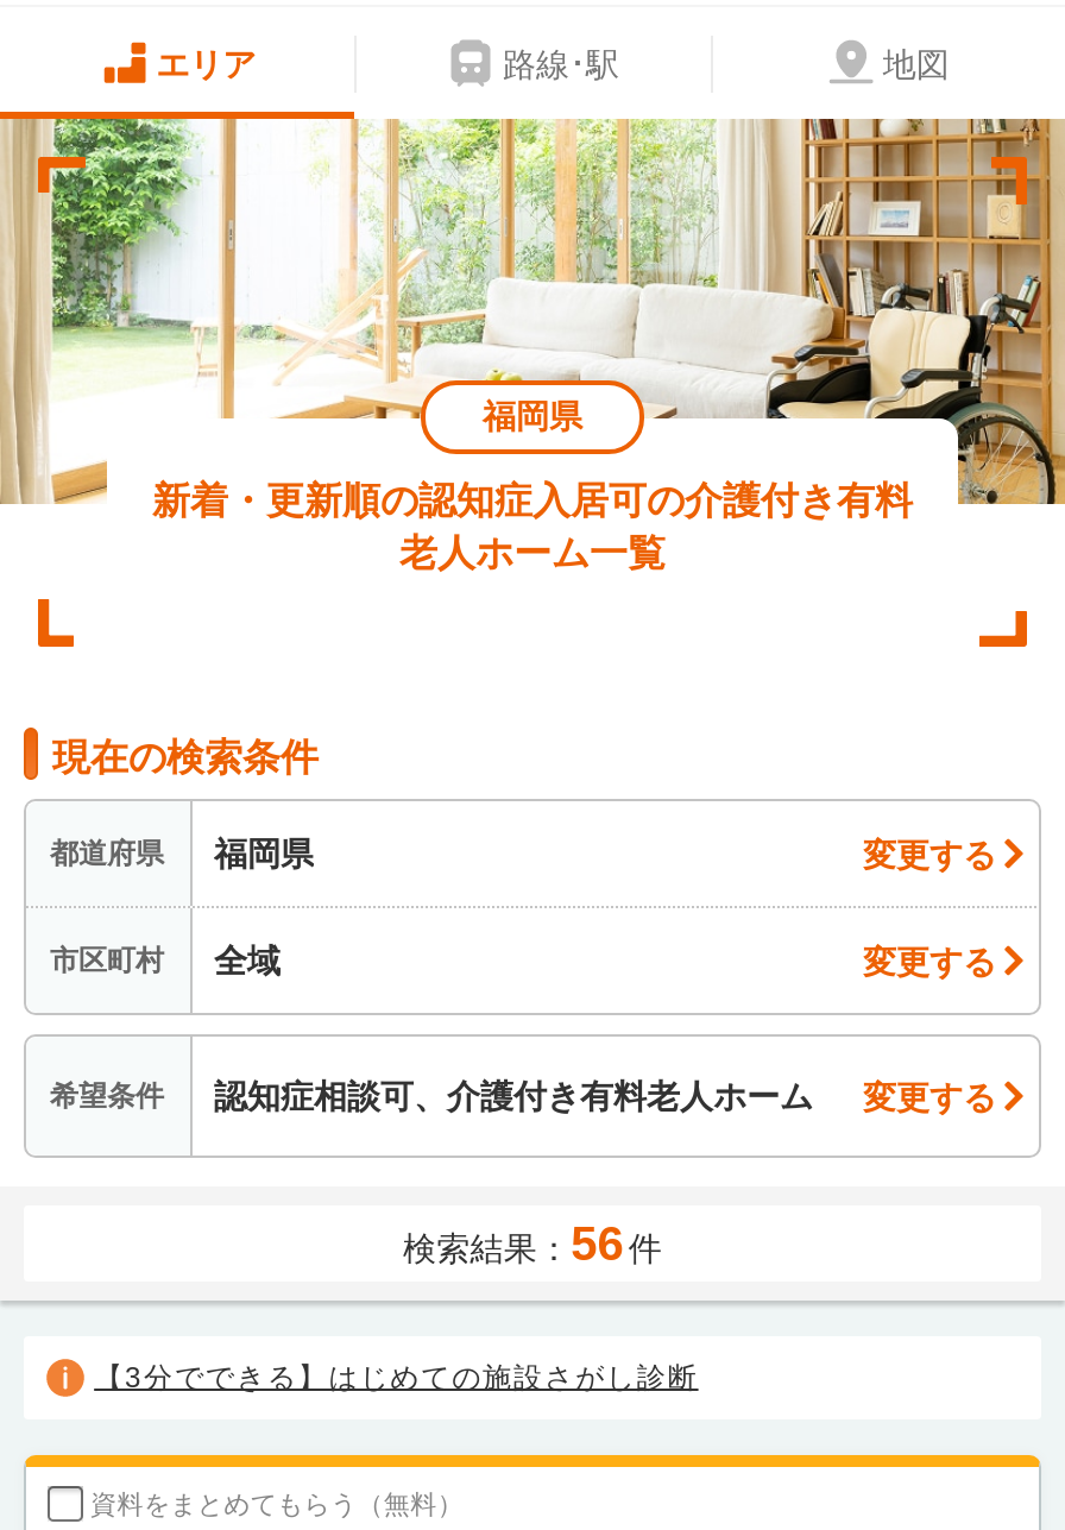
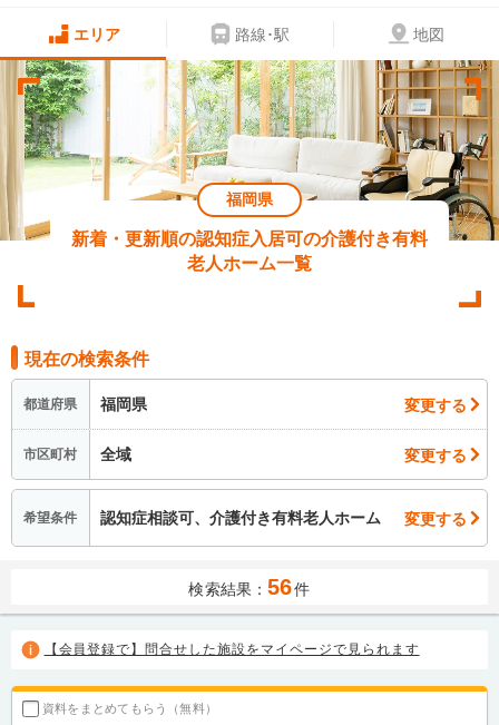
- 【3分でできる】はじめての施設さがし診断
+ 【会員登録で】問合せした施設をマイページで見られます
